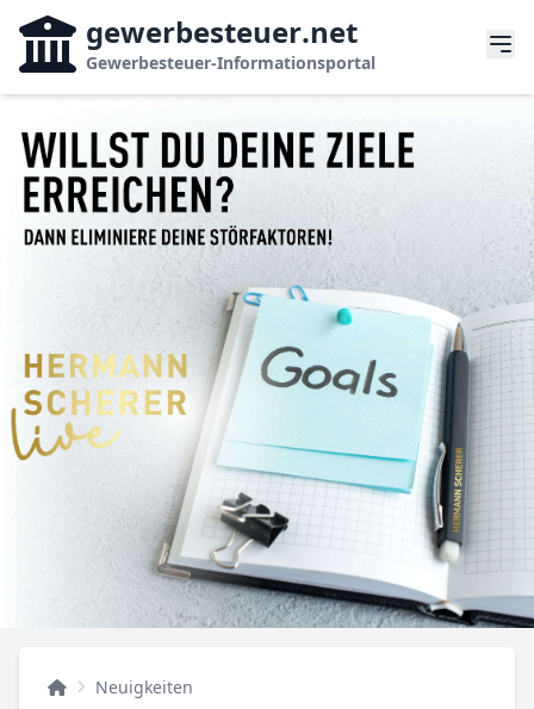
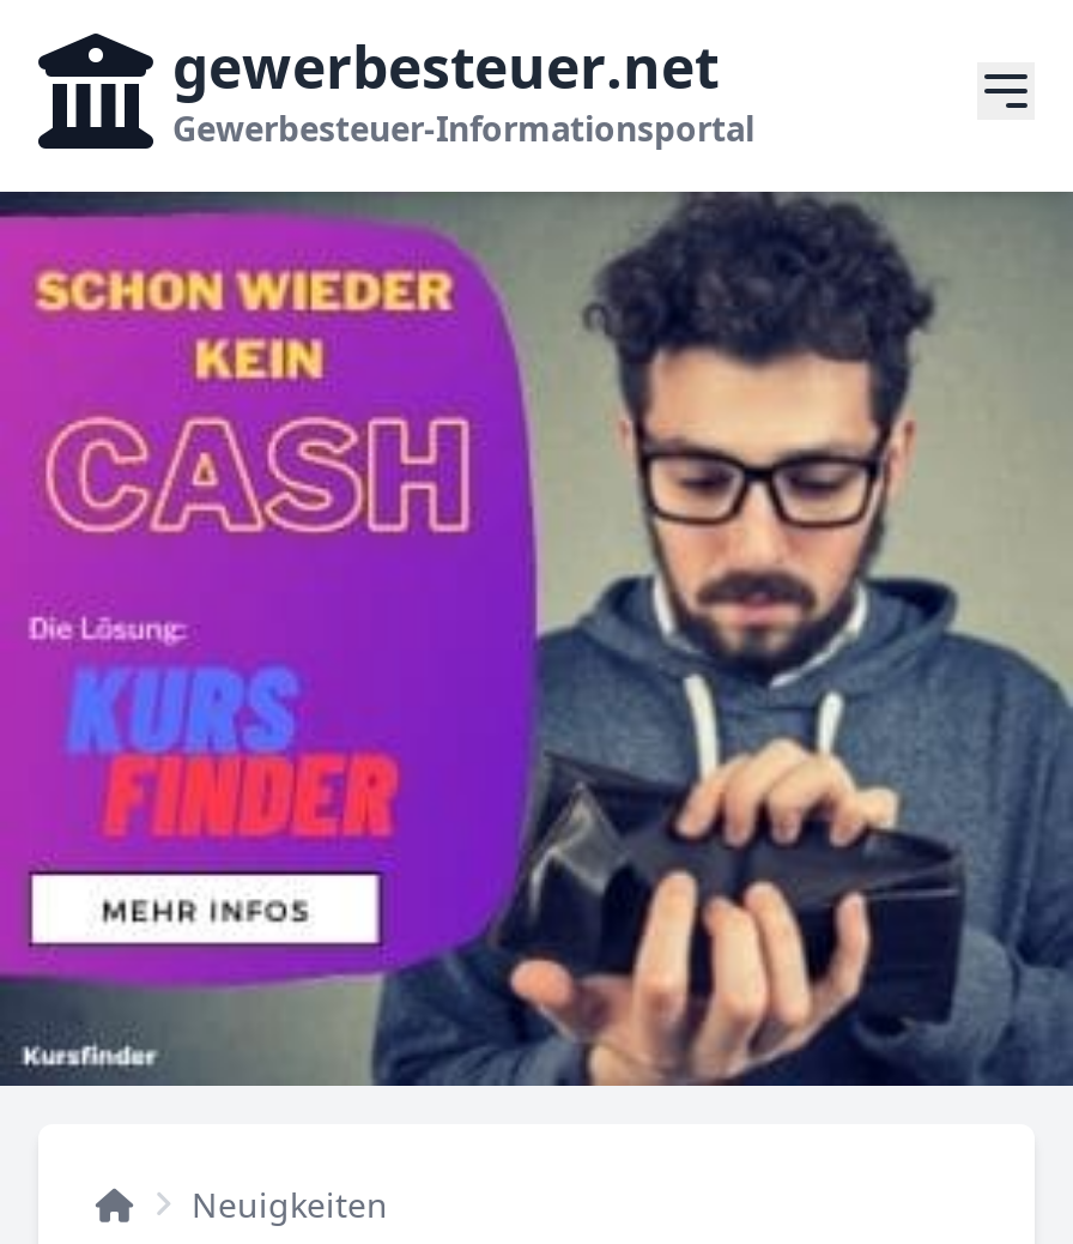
- [image]
+ [image]
